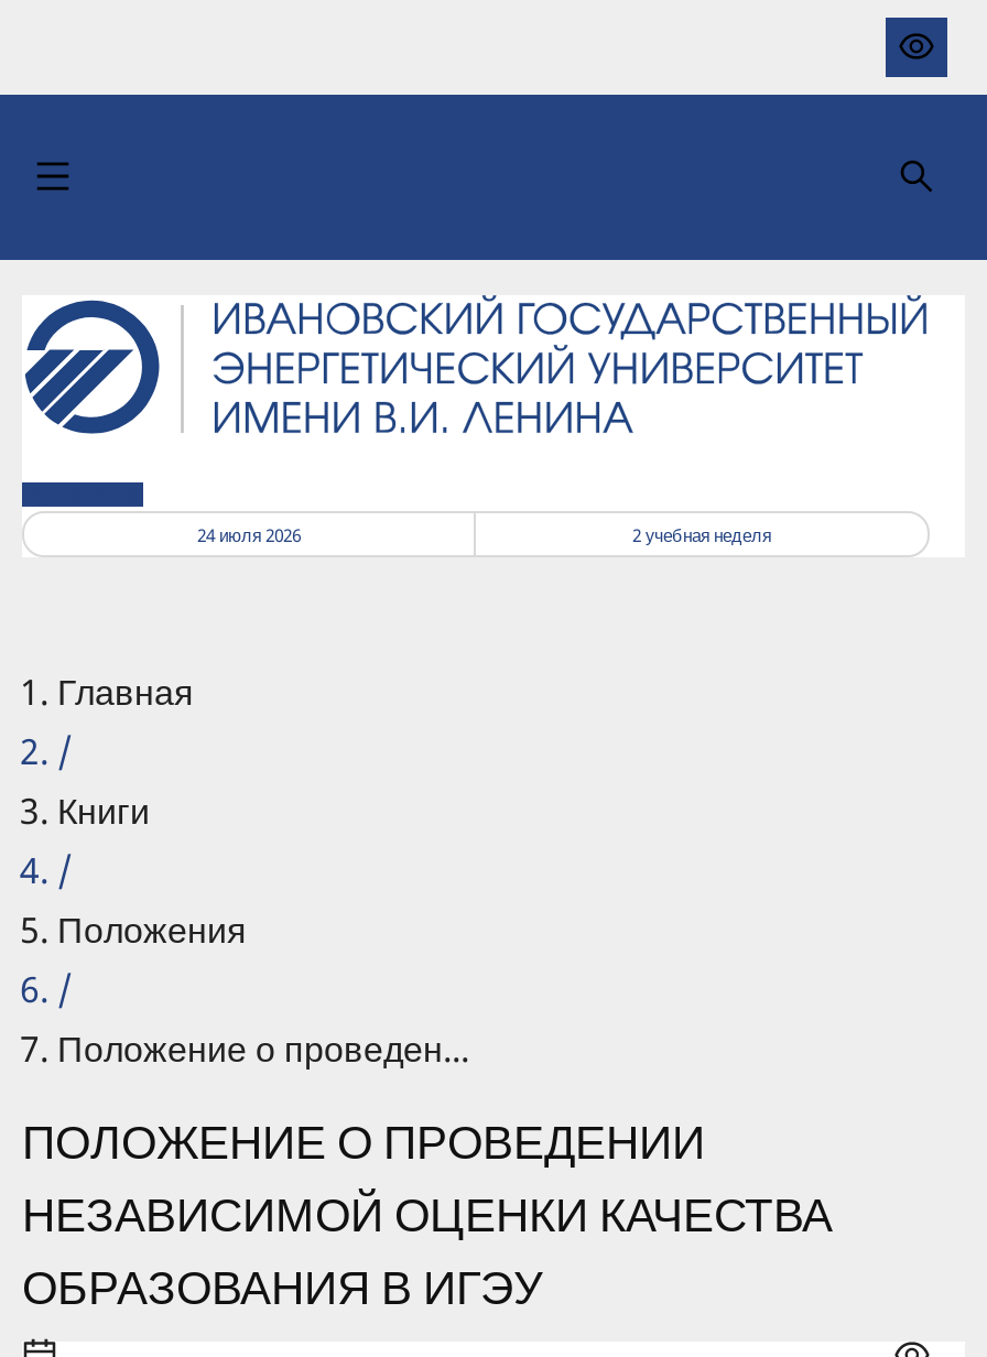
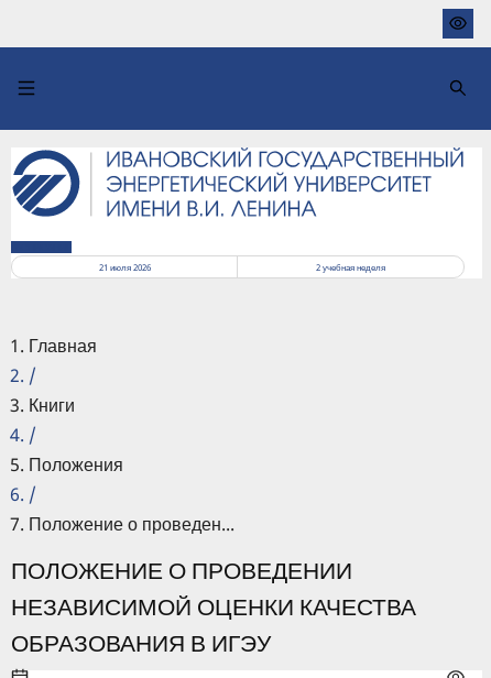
- 24 июля 2026
+ 21 июля 2026
